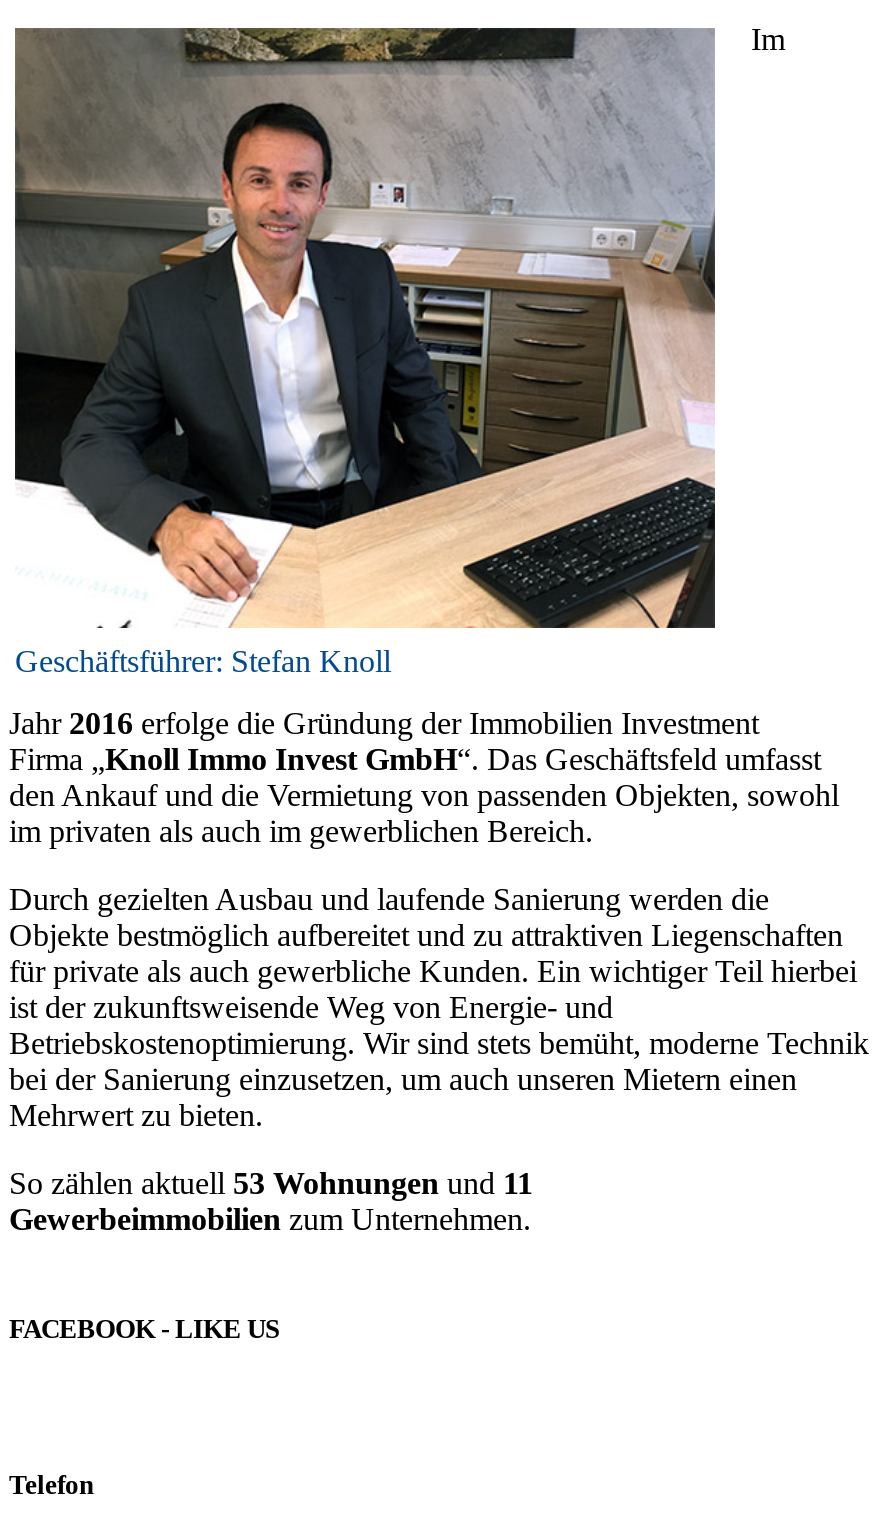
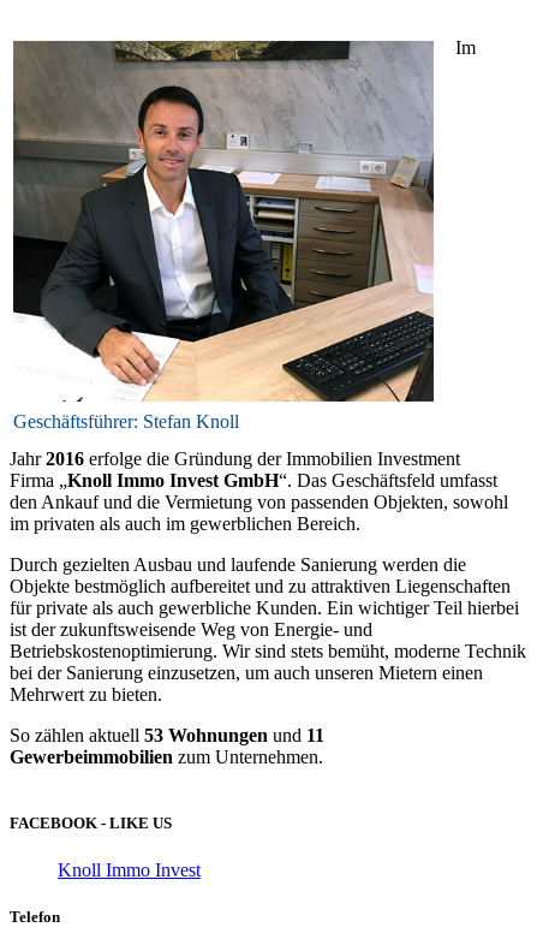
+ Knoll Immo Invest
